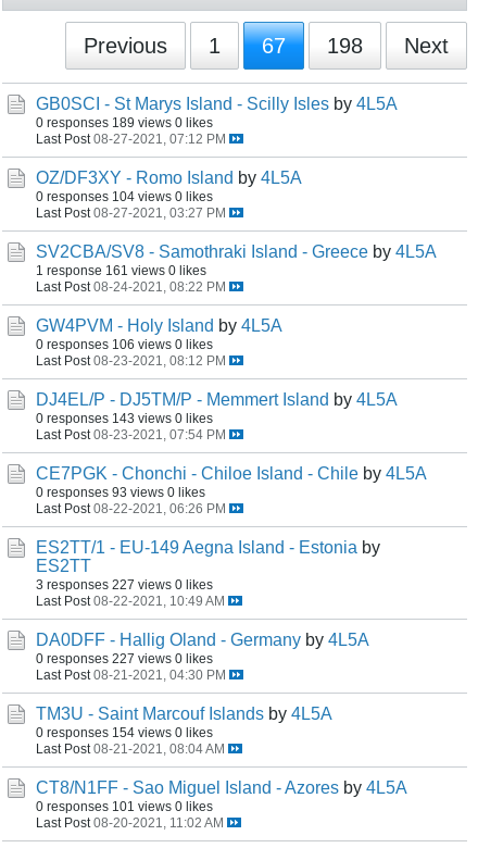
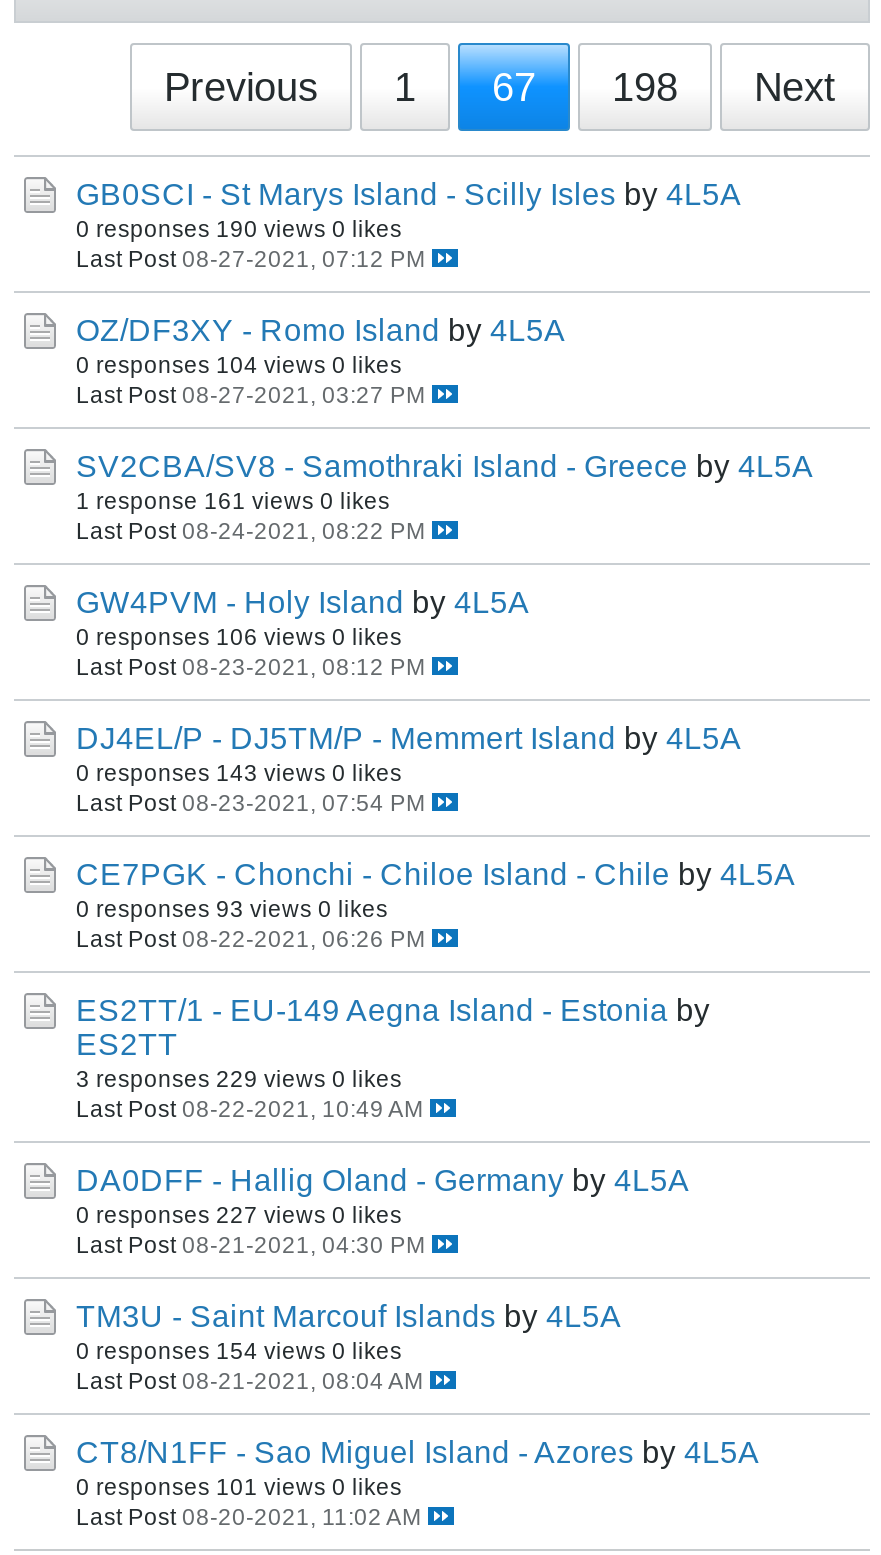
- 0 responses 189 views 0 likes
+ 0 responses 190 views 0 likes

- 3 responses 227 views 0 likes
+ 3 responses 229 views 0 likes
